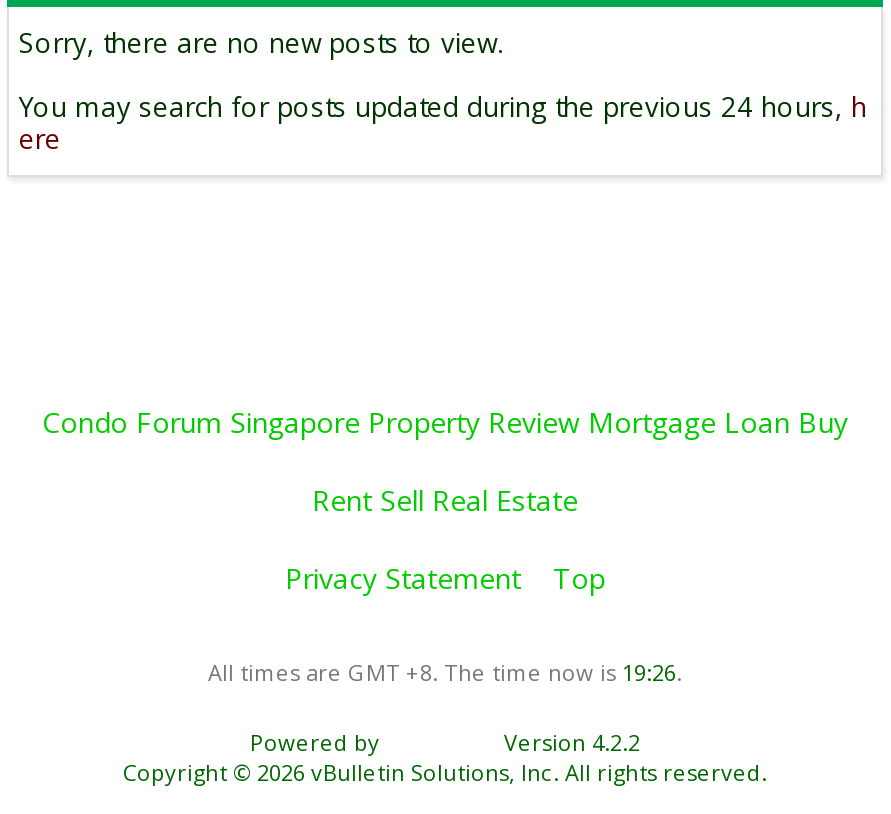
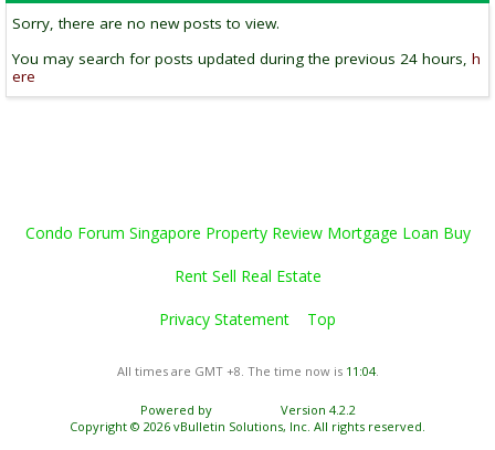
- All times are GMT +8. The time now is 19:26.
+ All times are GMT +8. The time now is 11:04.
